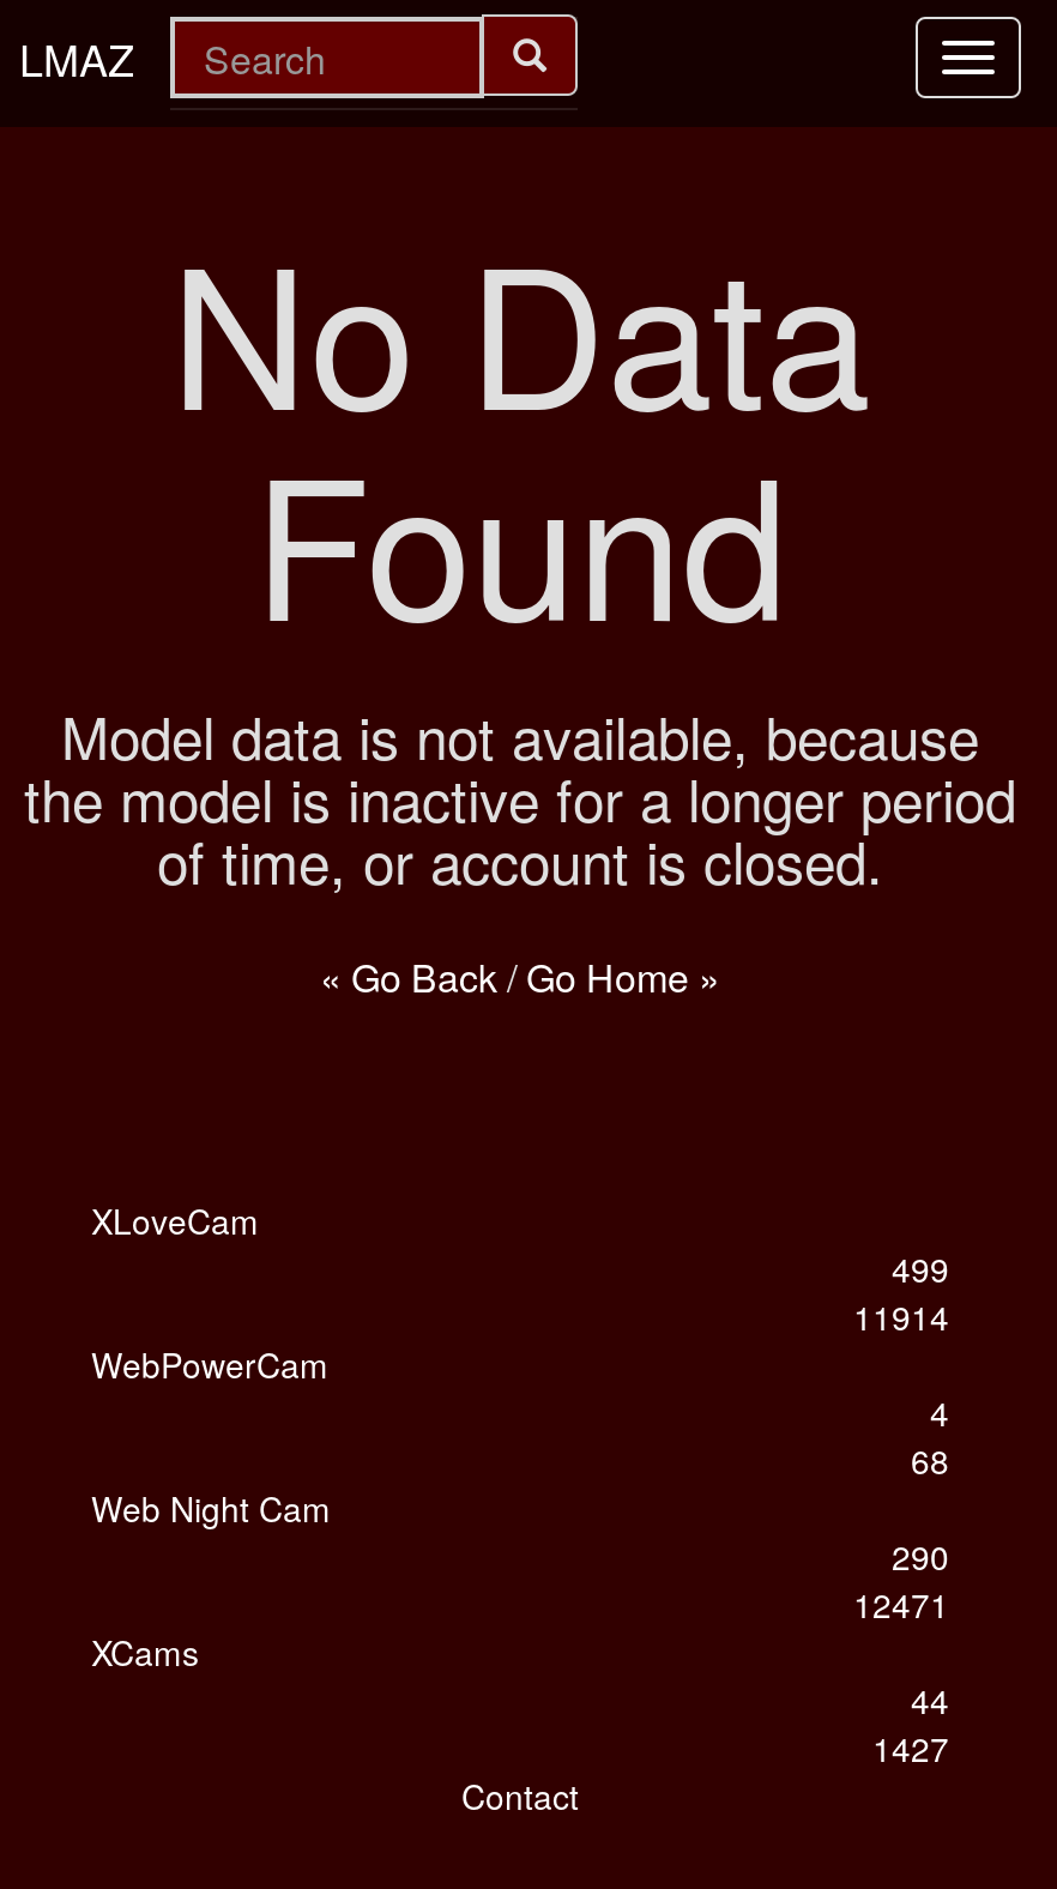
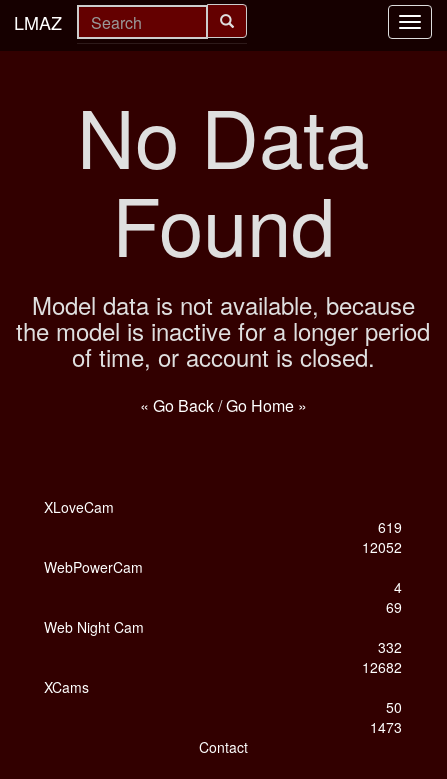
- 499
+ 619

- 11914
+ 12052

- 68
+ 69

- 290
+ 332

- 12471
+ 12682

- 44
+ 50

- 1427
+ 1473
